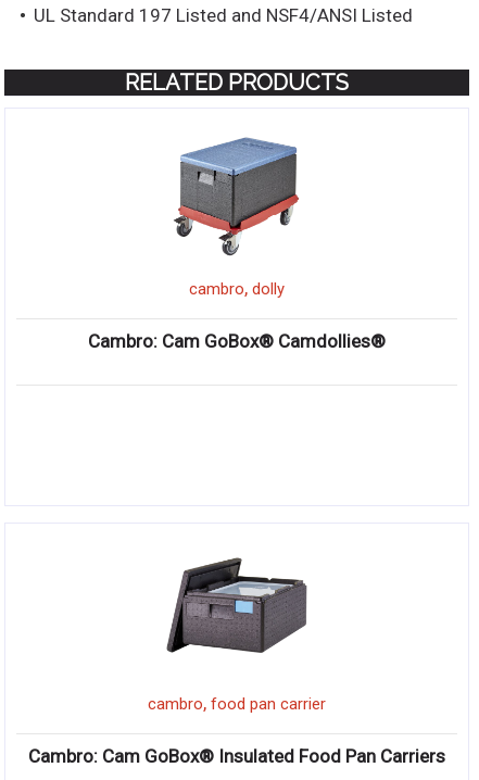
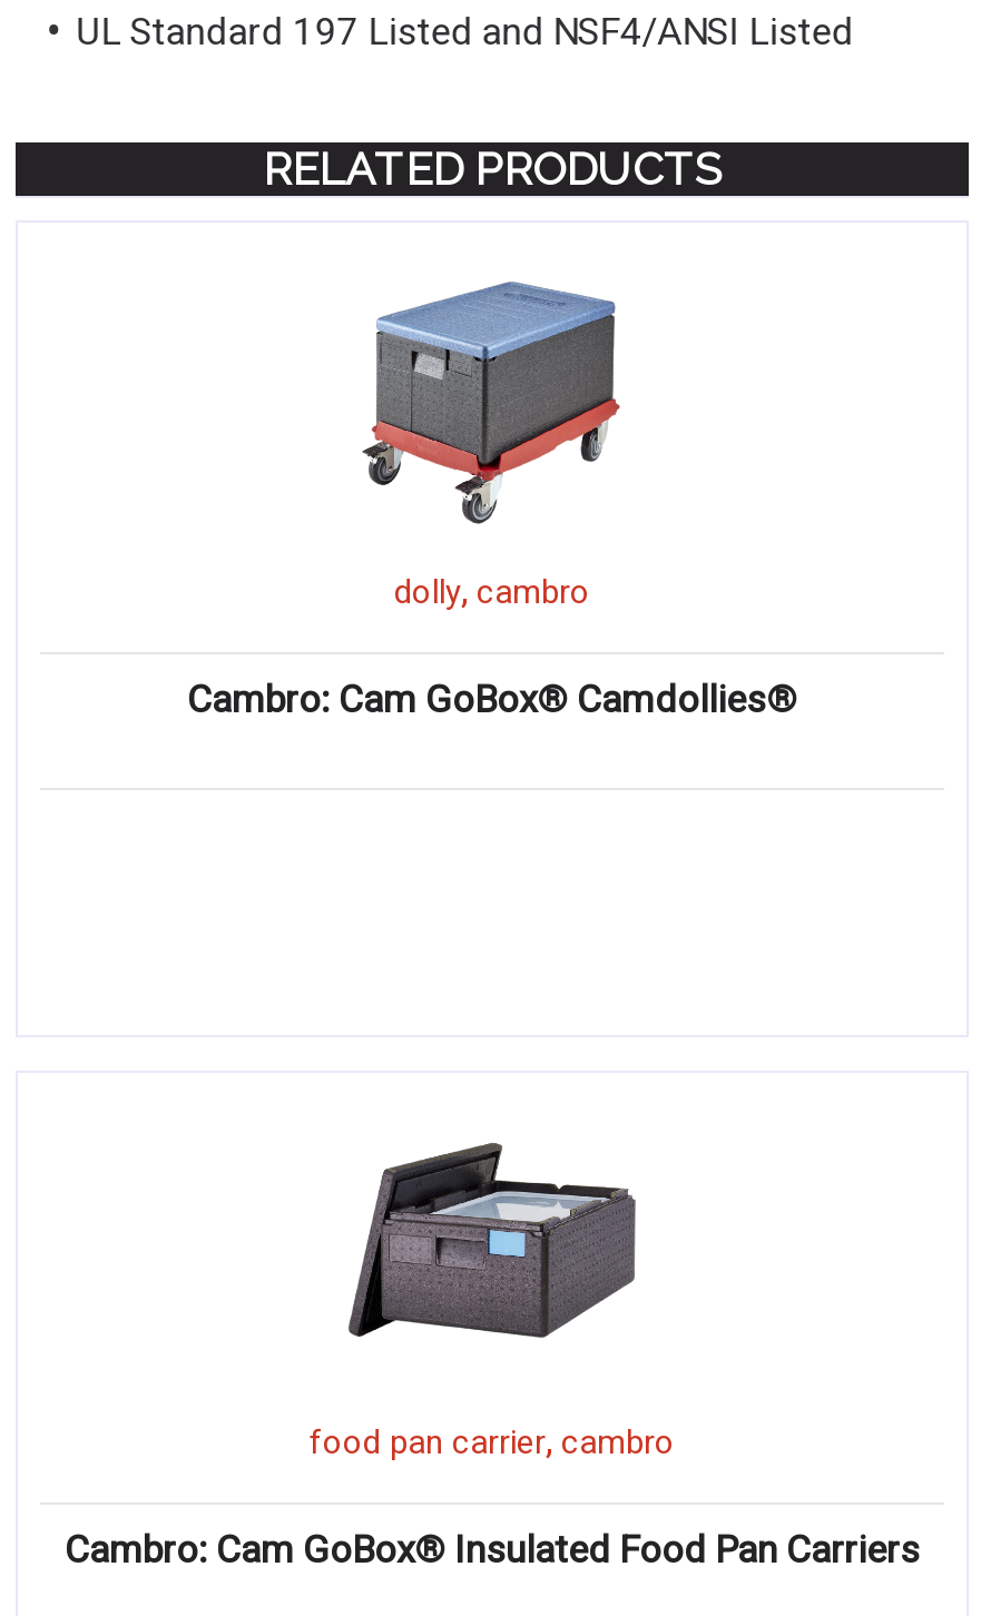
- cambro, dolly
+ dolly, cambro

- cambro, food pan carrier
+ food pan carrier, cambro
